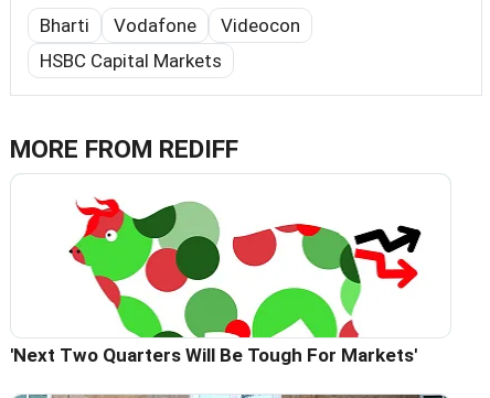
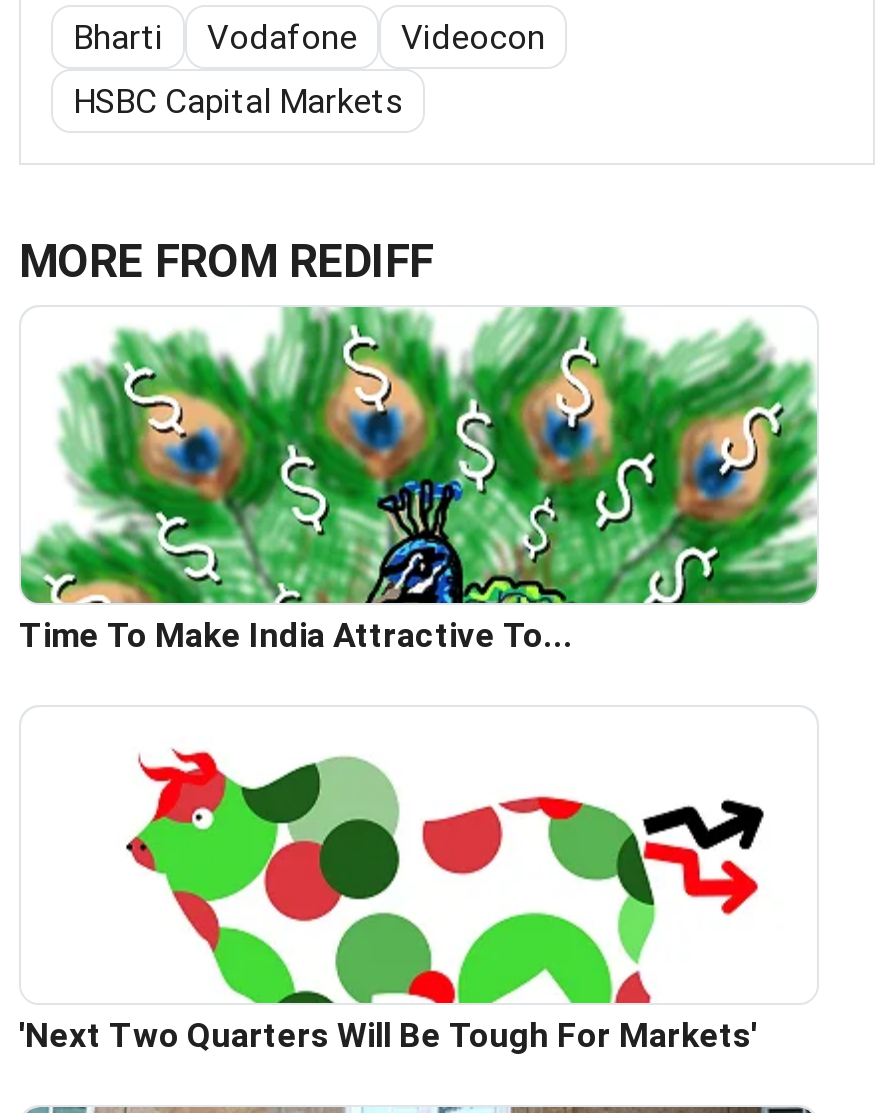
+ [image]
+ Time To Make India Attractive To...
